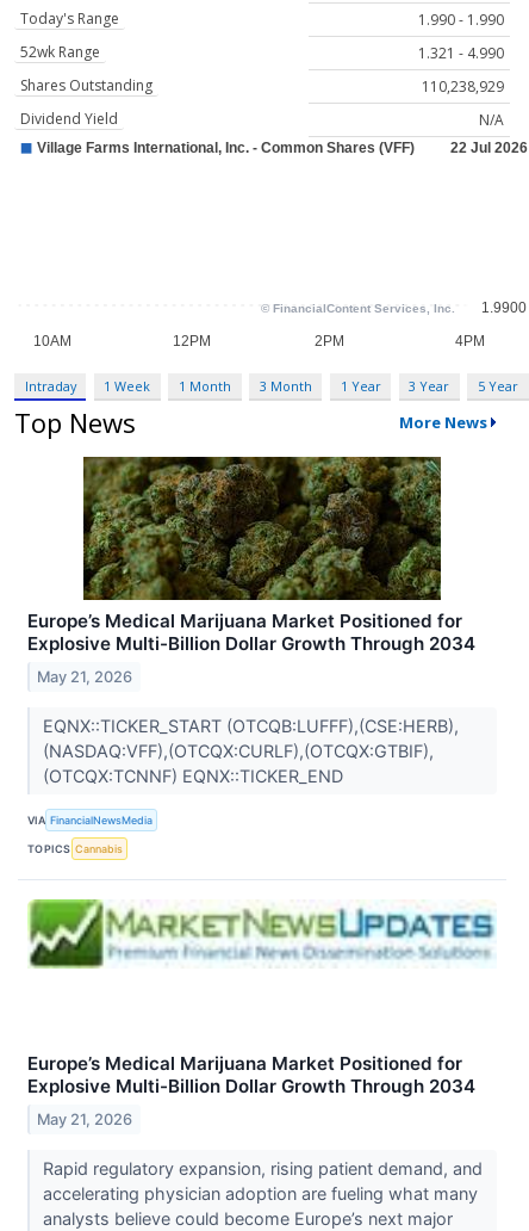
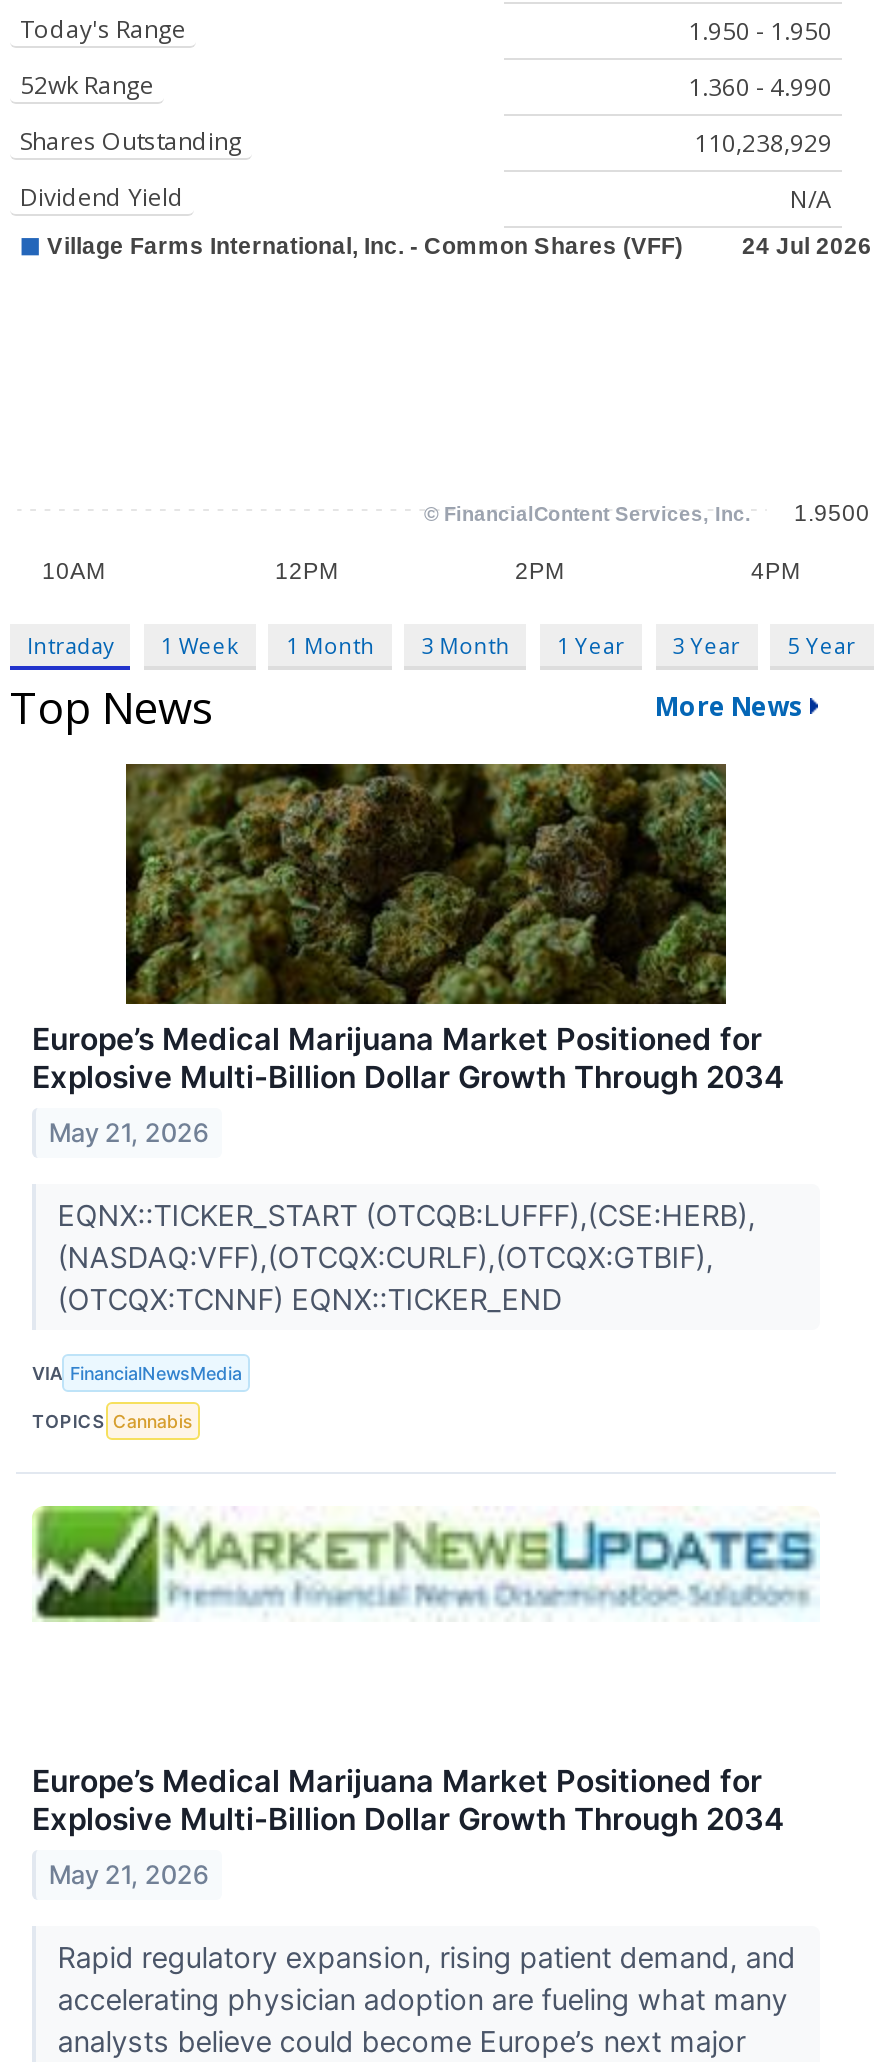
- 1.990 - 1.990
+ 1.950 - 1.950

- 1.321 - 4.990
+ 1.360 - 4.990
